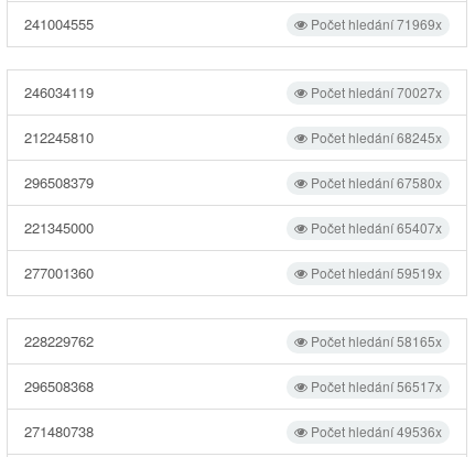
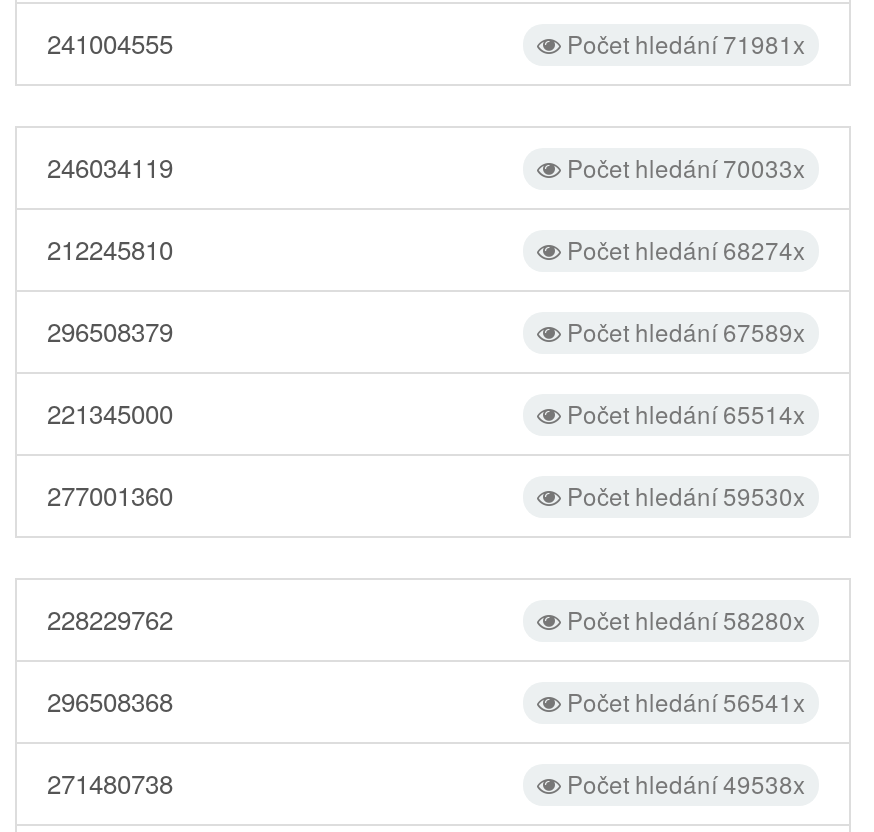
- Počet hledání 71969x
+ Počet hledání 71981x

- Počet hledání 70027x
+ Počet hledání 70033x

- Počet hledání 68245x
+ Počet hledání 68274x

- Počet hledání 67580x
+ Počet hledání 67589x

- Počet hledání 65407x
+ Počet hledání 65514x

- Počet hledání 59519x
+ Počet hledání 59530x

- Počet hledání 58165x
+ Počet hledání 58280x

- Počet hledání 56517x
+ Počet hledání 56541x

- Počet hledání 49536x
+ Počet hledání 49538x
